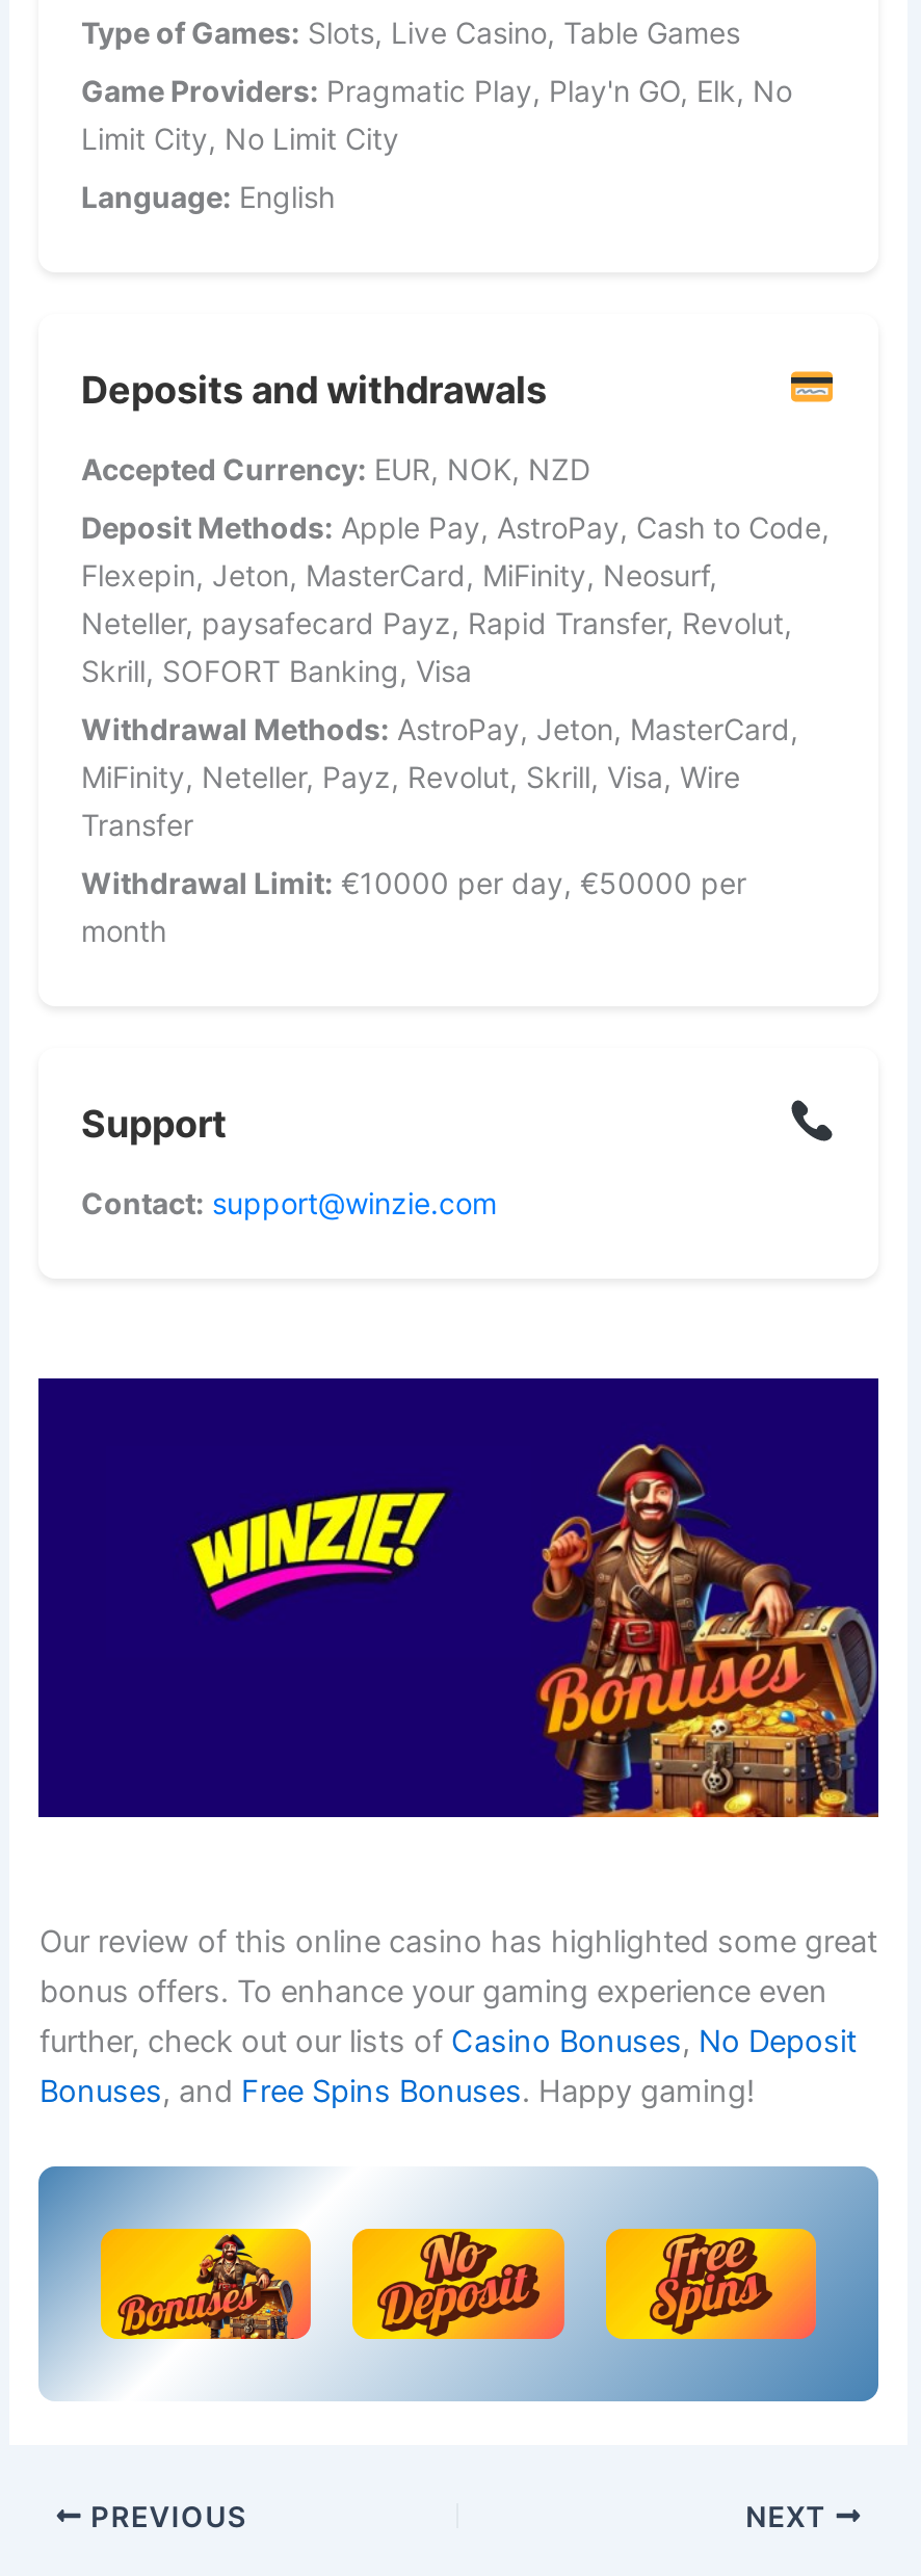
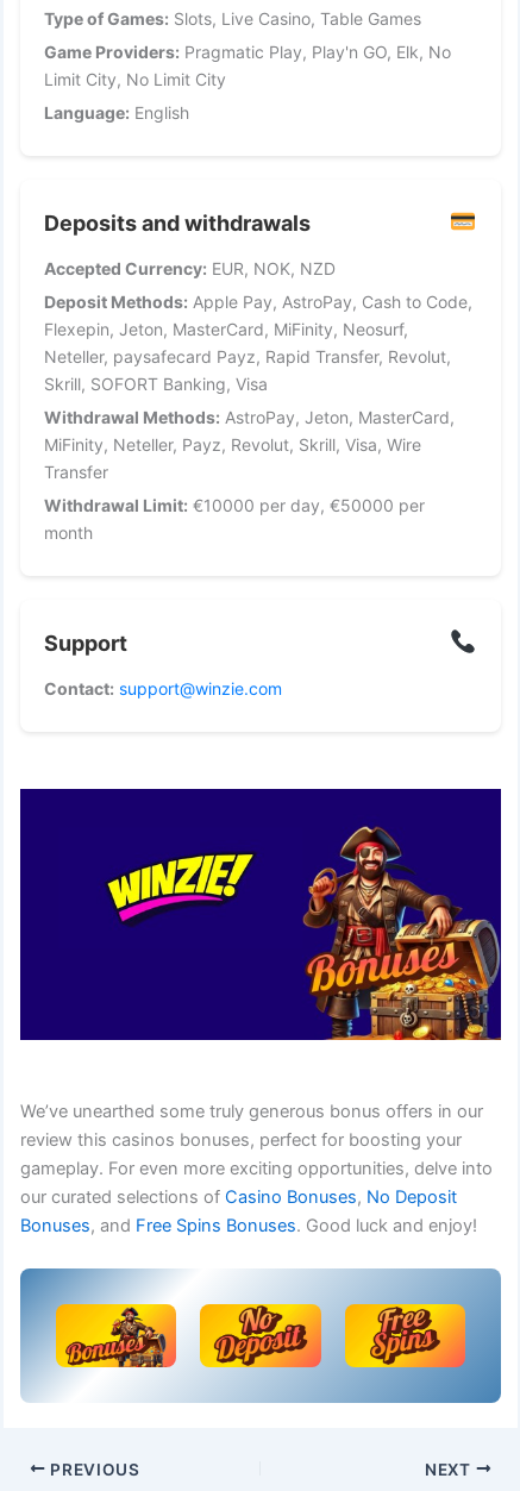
- Our review of this online casino has highlighted some great
- bonus offers. To enhance your gaming experience even
- further, check out our lists of Casino Bonuses, No Deposit
- Bonuses, and Free Spins Bonuses. Happy gaming!
+ We’ve unearthed some truly generous bonus offers in our
+ review this casinos bonuses, perfect for boosting your
+ gameplay. For even more exciting opportunities, delve into
+ our curated selections of Casino Bonuses, No Deposit
+ Bonuses, and Free Spins Bonuses. Good luck and enjoy!
